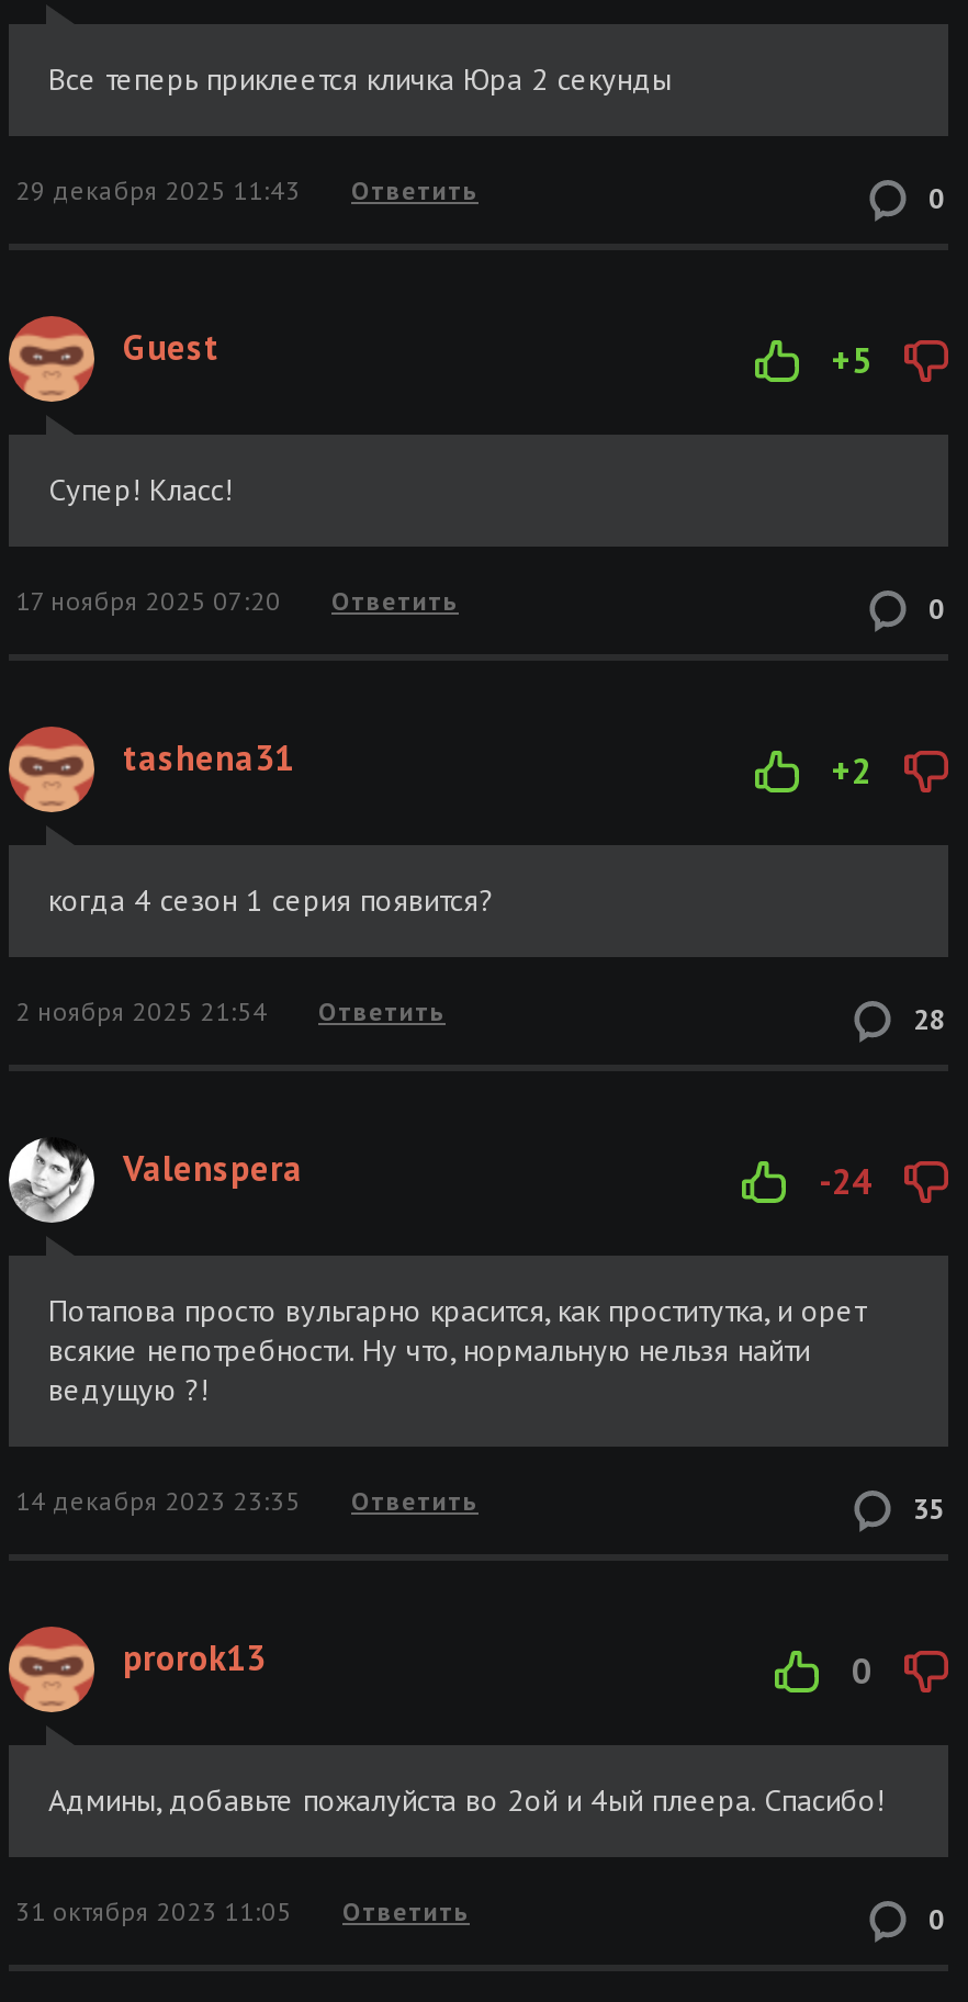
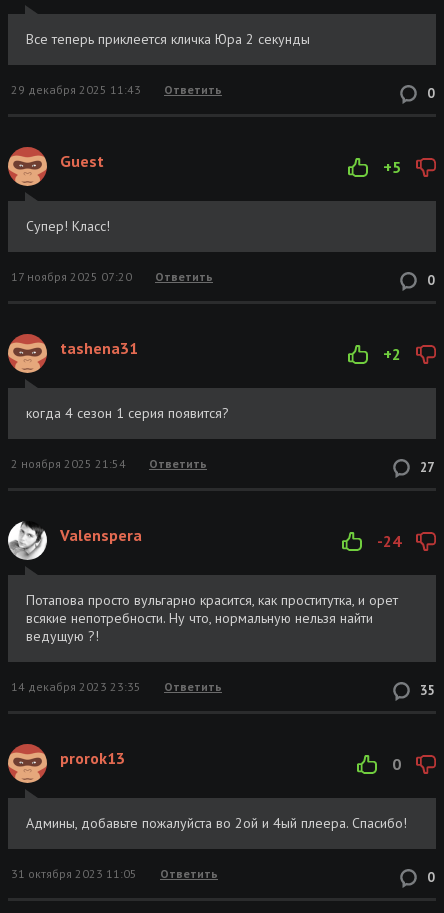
- 28
+ 27
